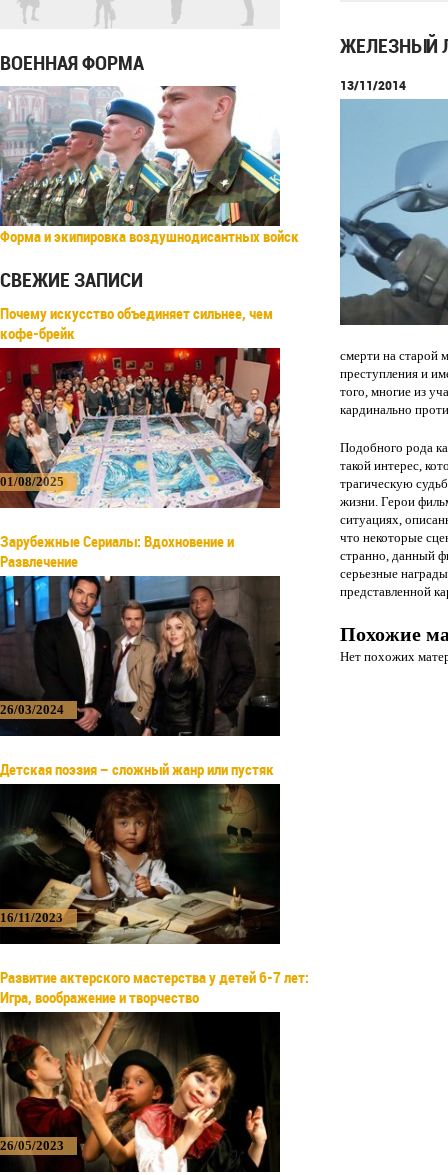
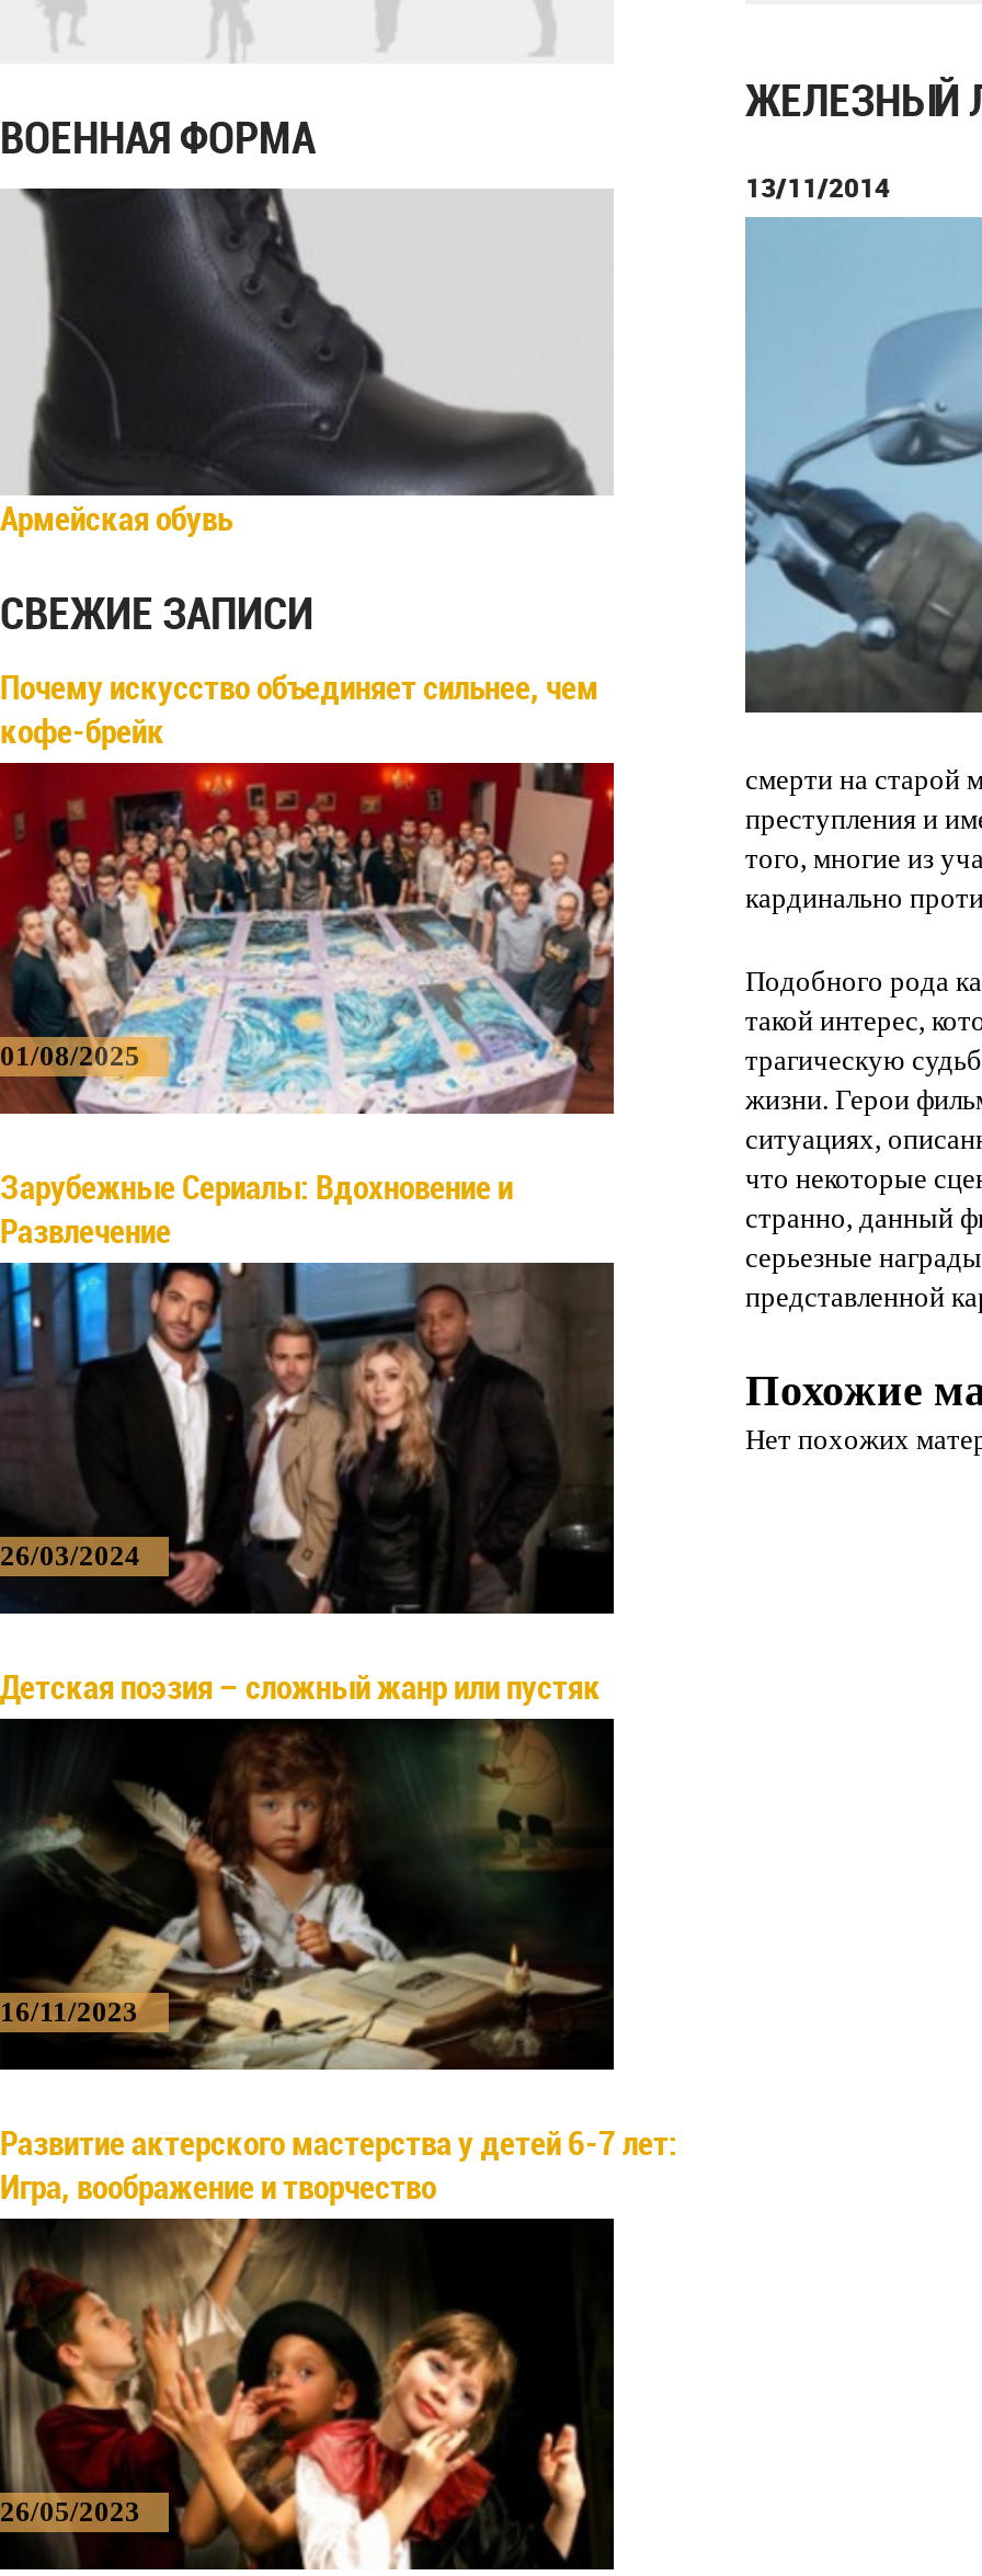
- [image]
- Форма и экипировка воздушнодисантных войск
+ [image]
+ Армейская обувь
